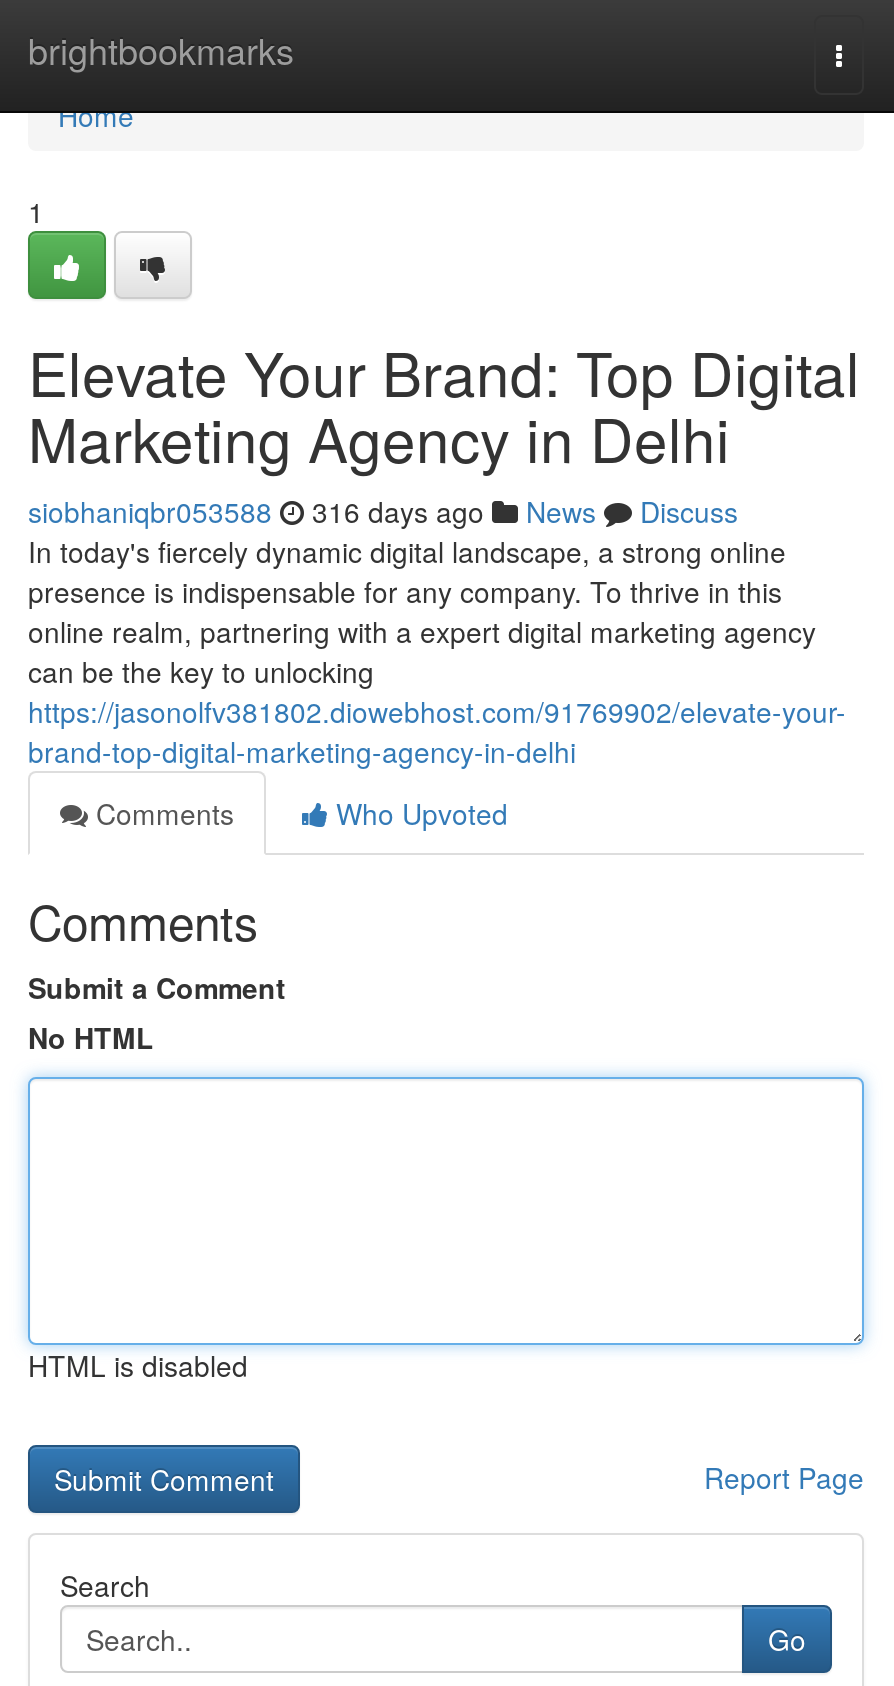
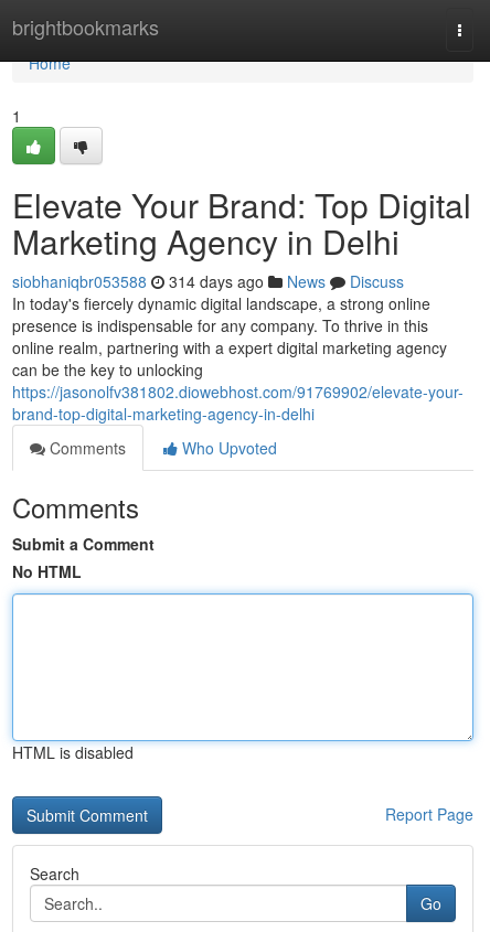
- siobhaniqbr053588 316 days ago News Discuss
+ siobhaniqbr053588 314 days ago News Discuss
